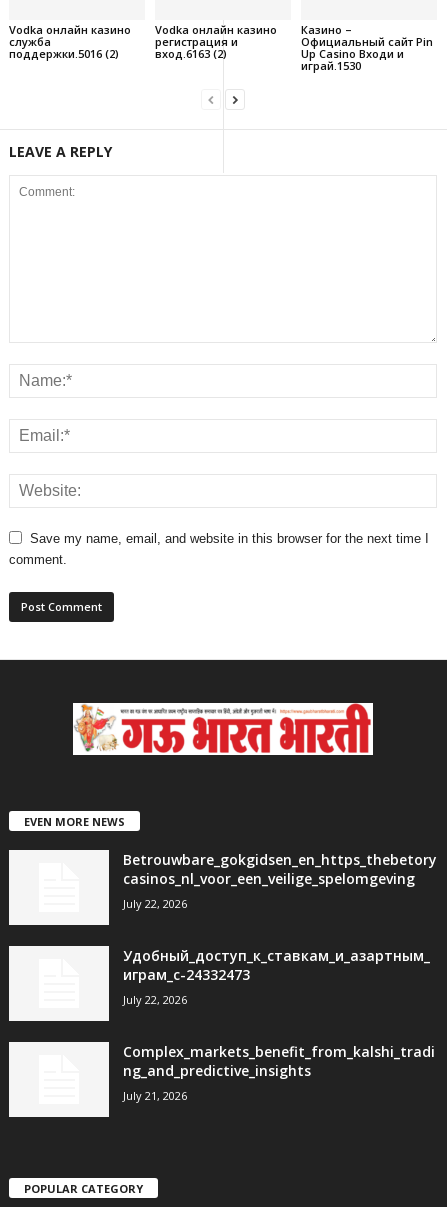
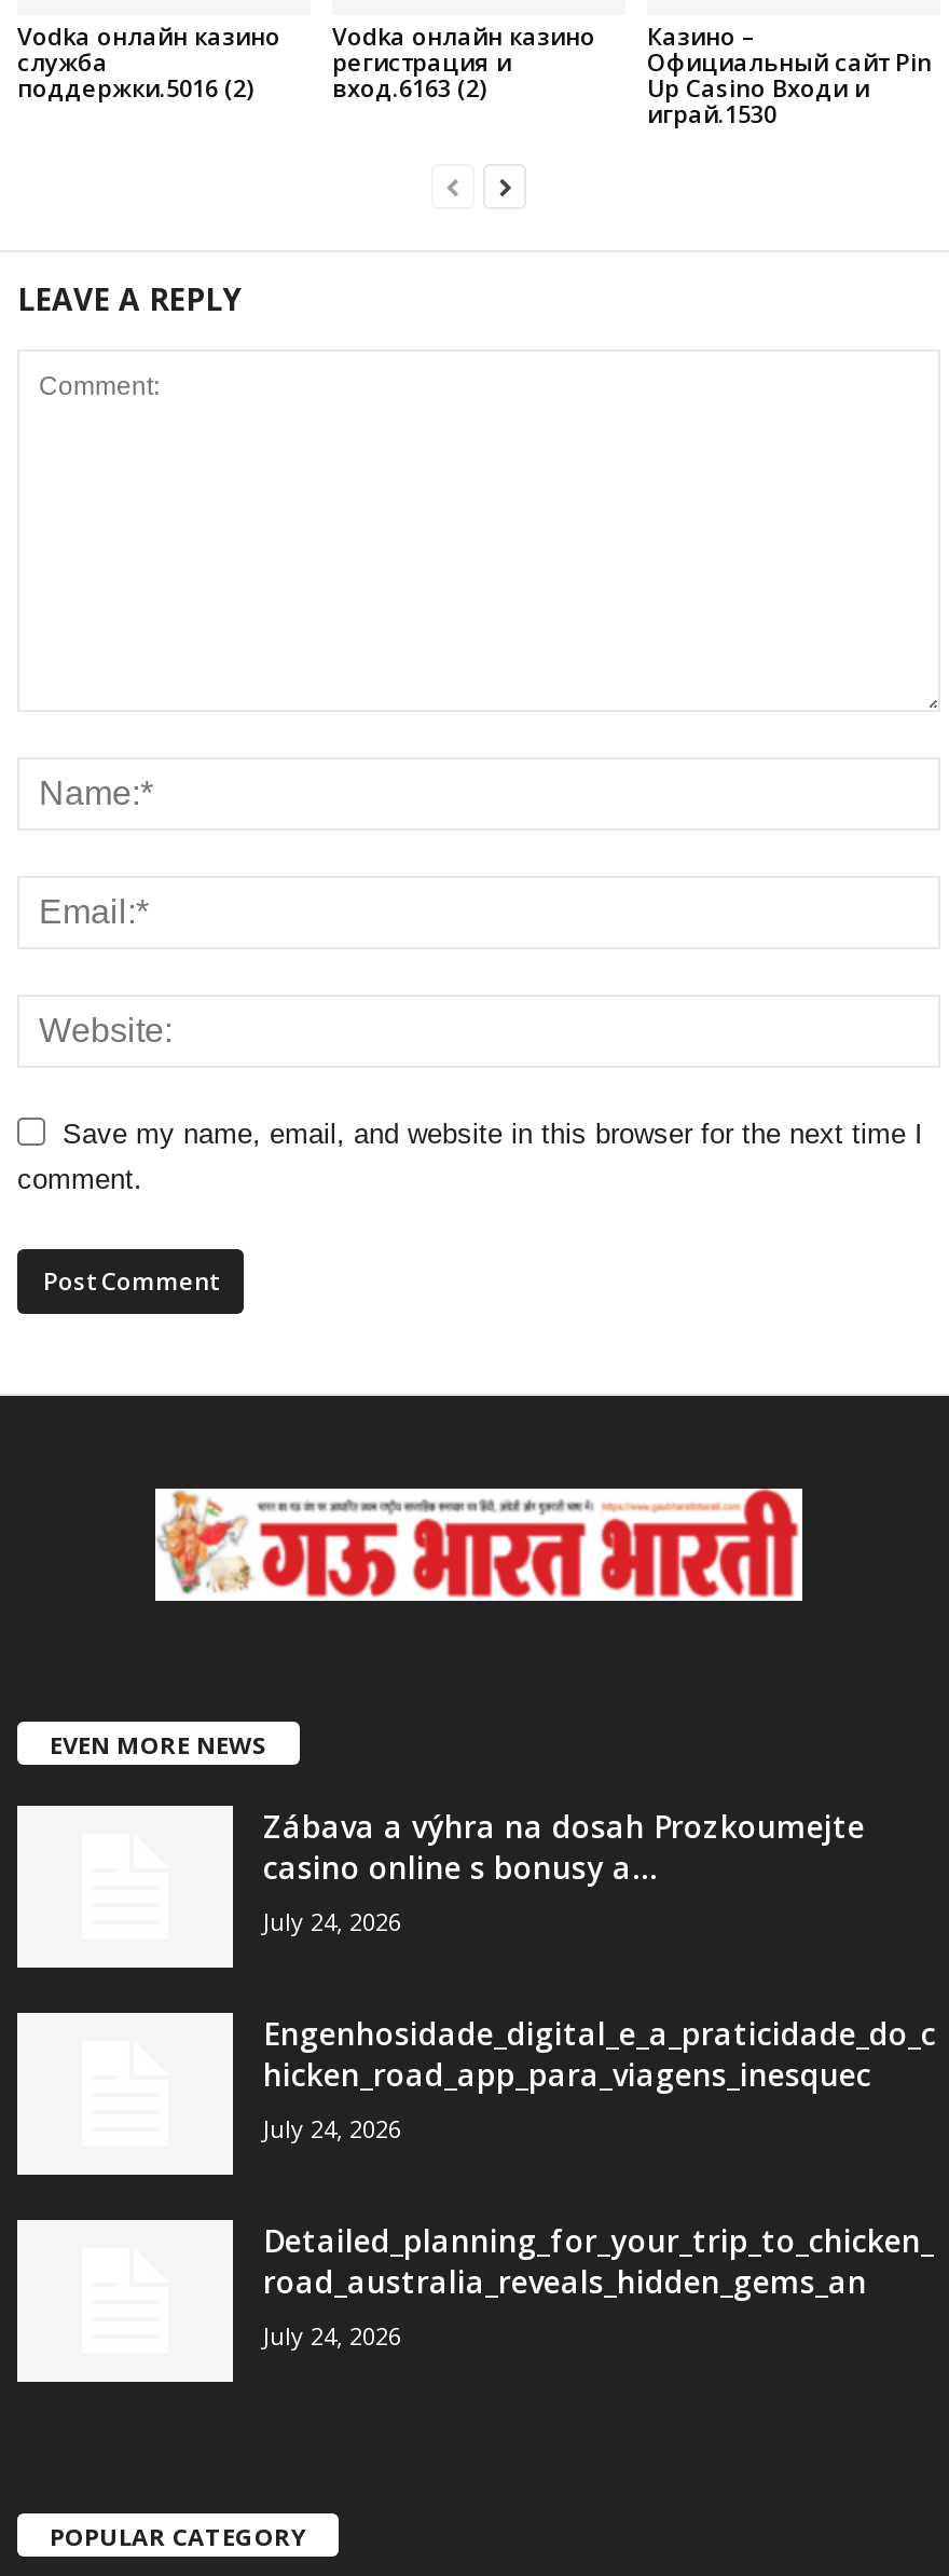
- Betrouwbare_gokgidsen_en_https_thebetory
- casinos_nl_voor_een_veilige_spelomgeving
- July 22, 2026
+ Zábava a výhra na dosah Prozkoumejte
+ casino online s bonusy a...
+ July 24, 2026

- Удобный_доступ_к_ставкам_и_азартным_
- играм_с-24332473
- July 22, 2026
+ Engenhosidade_digital_e_a_praticidade_do_c
+ hicken_road_app_para_viagens_inesquec
+ July 24, 2026

- Complex_markets_benefit_from_kalshi_tradi
- ng_and_predictive_insights
- July 21, 2026
+ Detailed_planning_for_your_trip_to_chicken_
+ road_australia_reveals_hidden_gems_an
+ July 24, 2026
